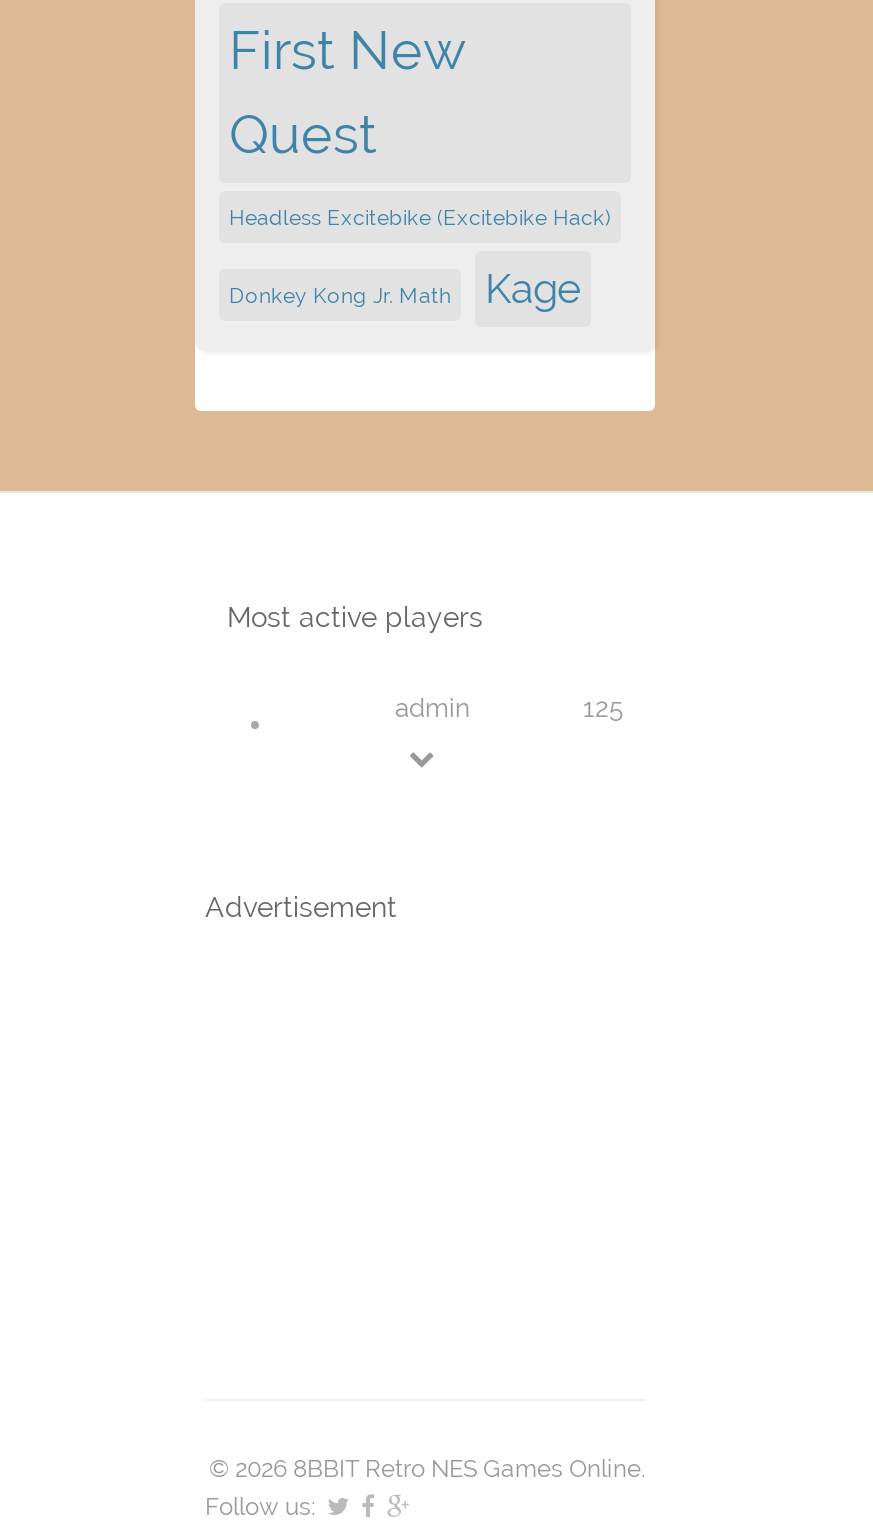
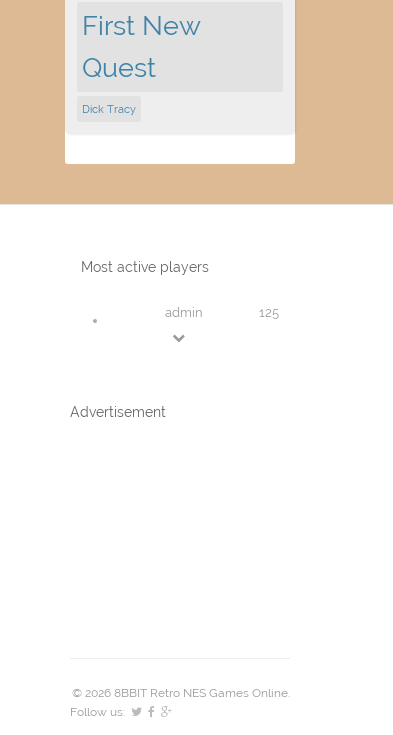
- Headless Excitebike (Excitebike Hack)
- Donkey Kong Jr. Math
- Kage
+ Dick Tracy
